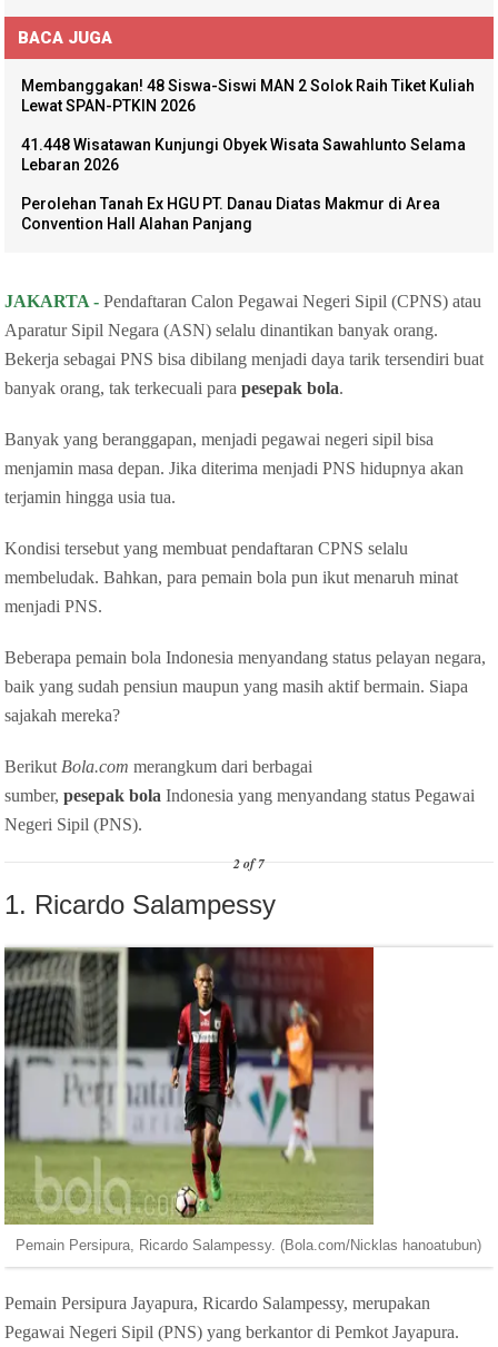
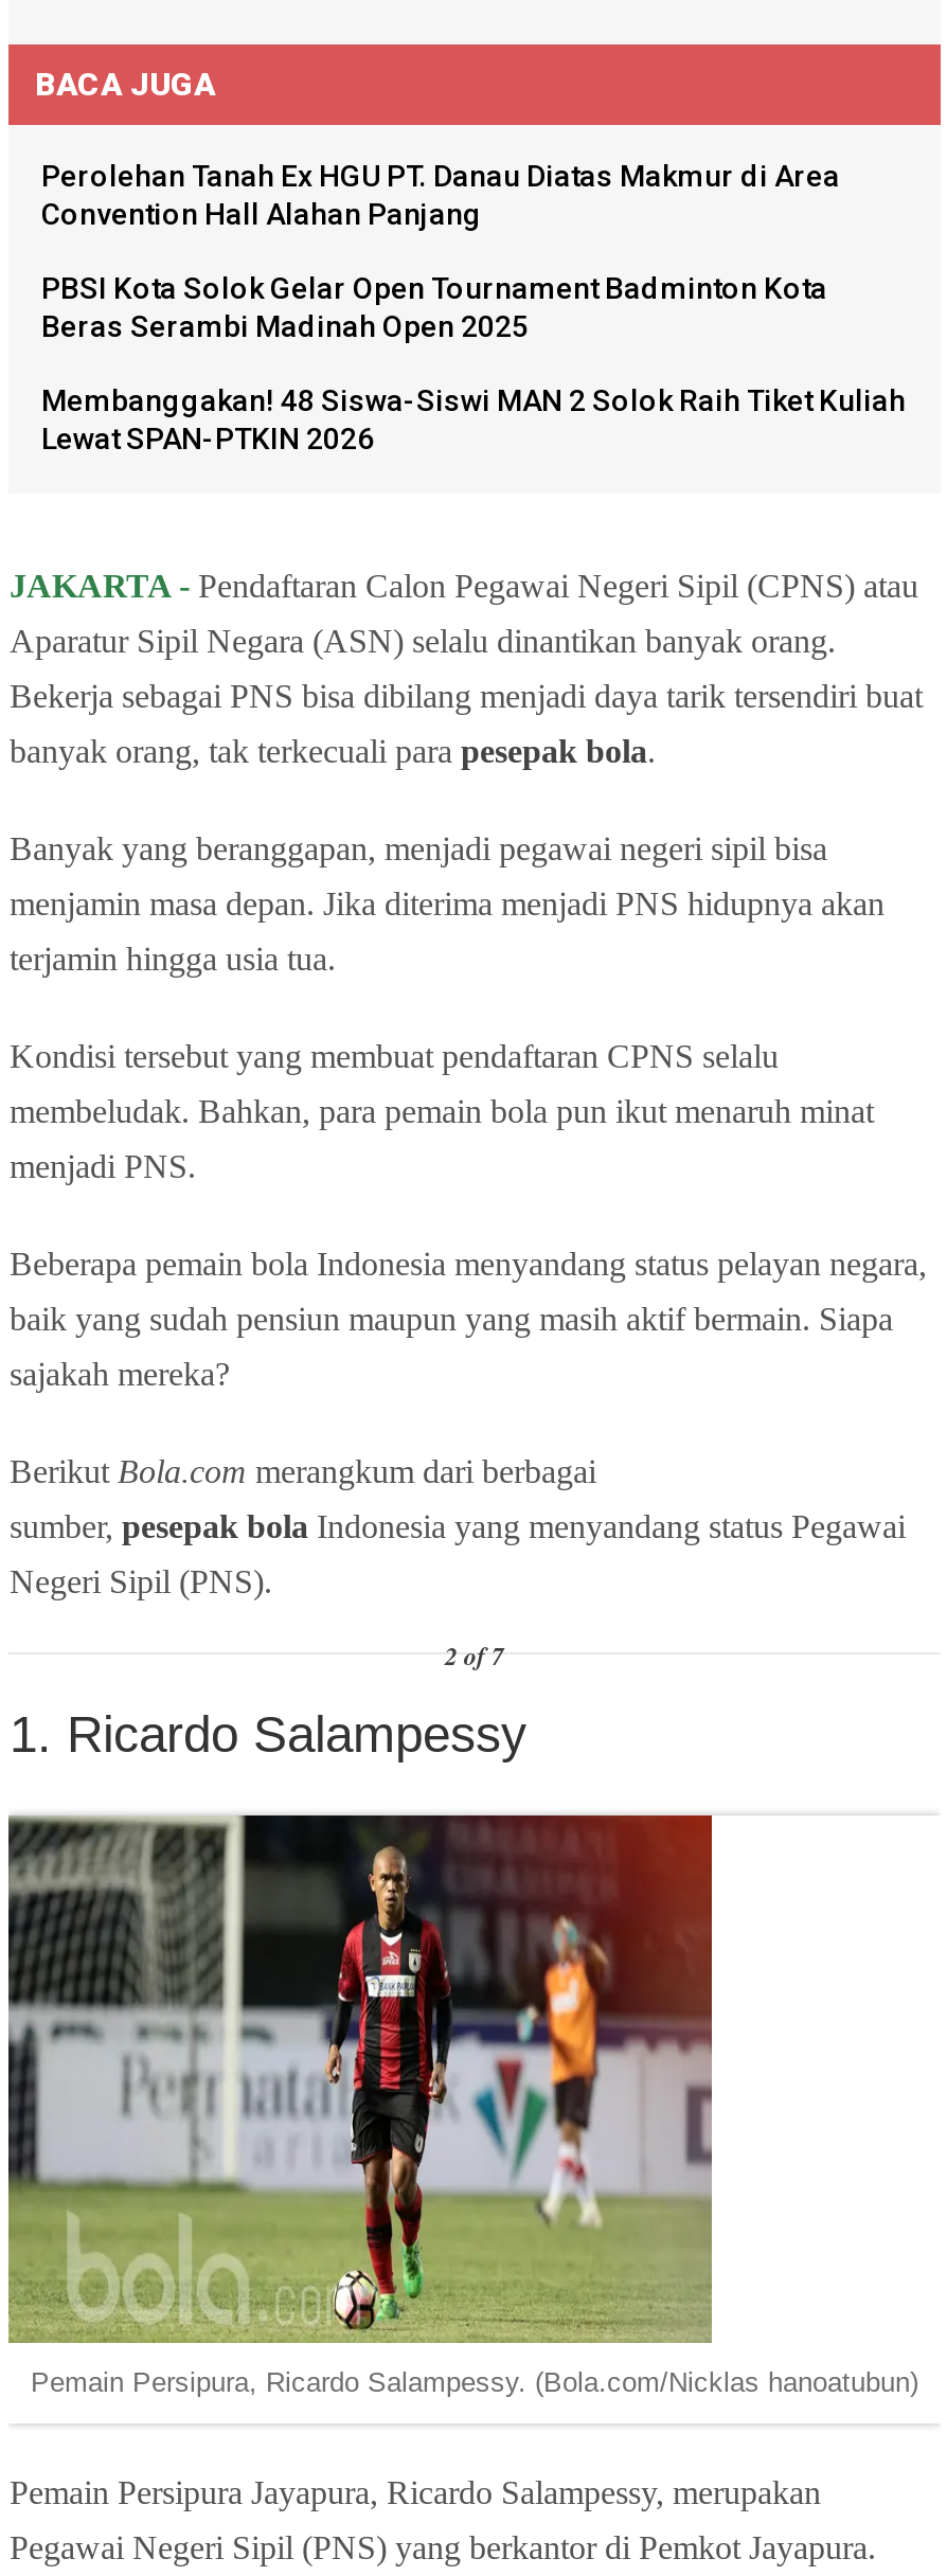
+ PBSI Kota Solok Gelar Open Tournament Badminton Kota
+ Beras Serambi Madinah Open 2025

moved down: Membanggakan! 48 Siswa-Siswi MAN 2 Solok Raih Tiket Kuliah | Lewat SPAN-PTKIN 2026

- 41.448 Wisatawan Kunjungi Obyek Wisata Sawahlunto Selama
- Lebaran 2026

moved up: Perolehan Tanah Ex HGU PT. Danau Diatas Makmur di Area | Convention Hall Alahan Panjang
